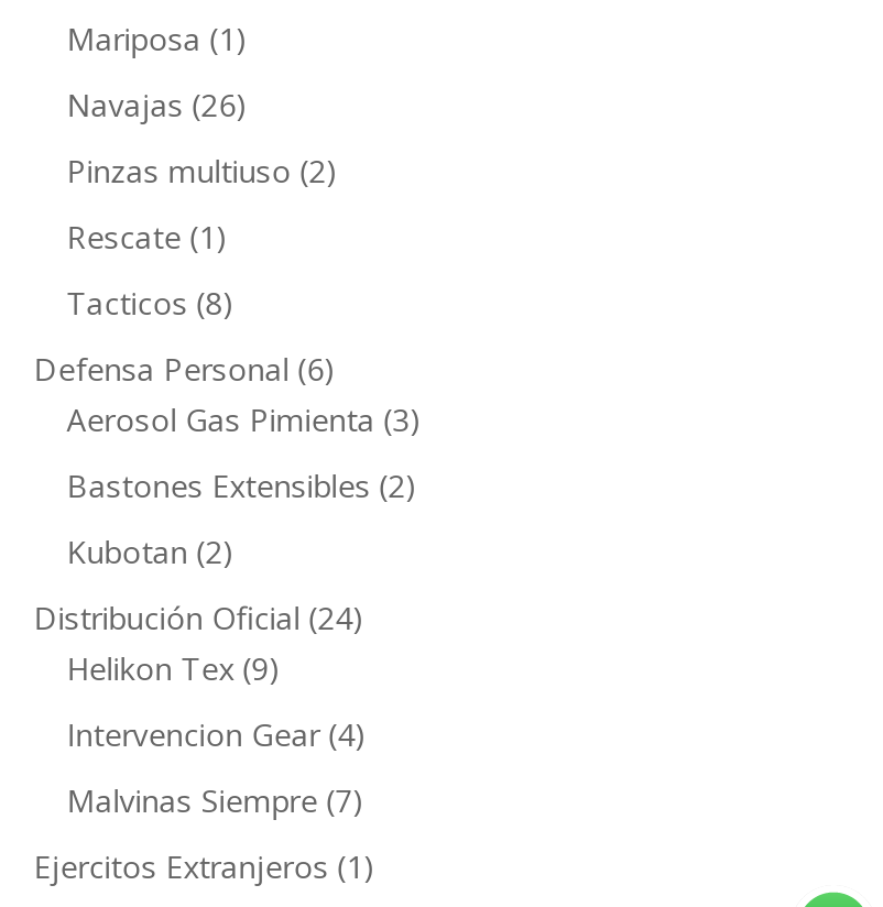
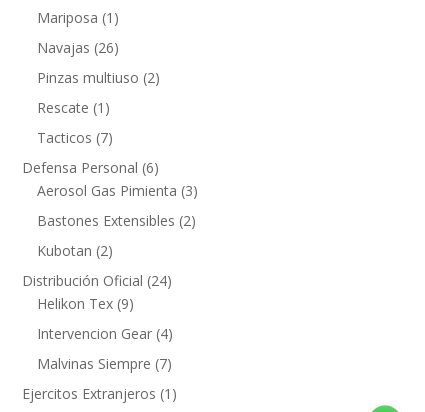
- Tacticos (8)
+ Tacticos (7)
